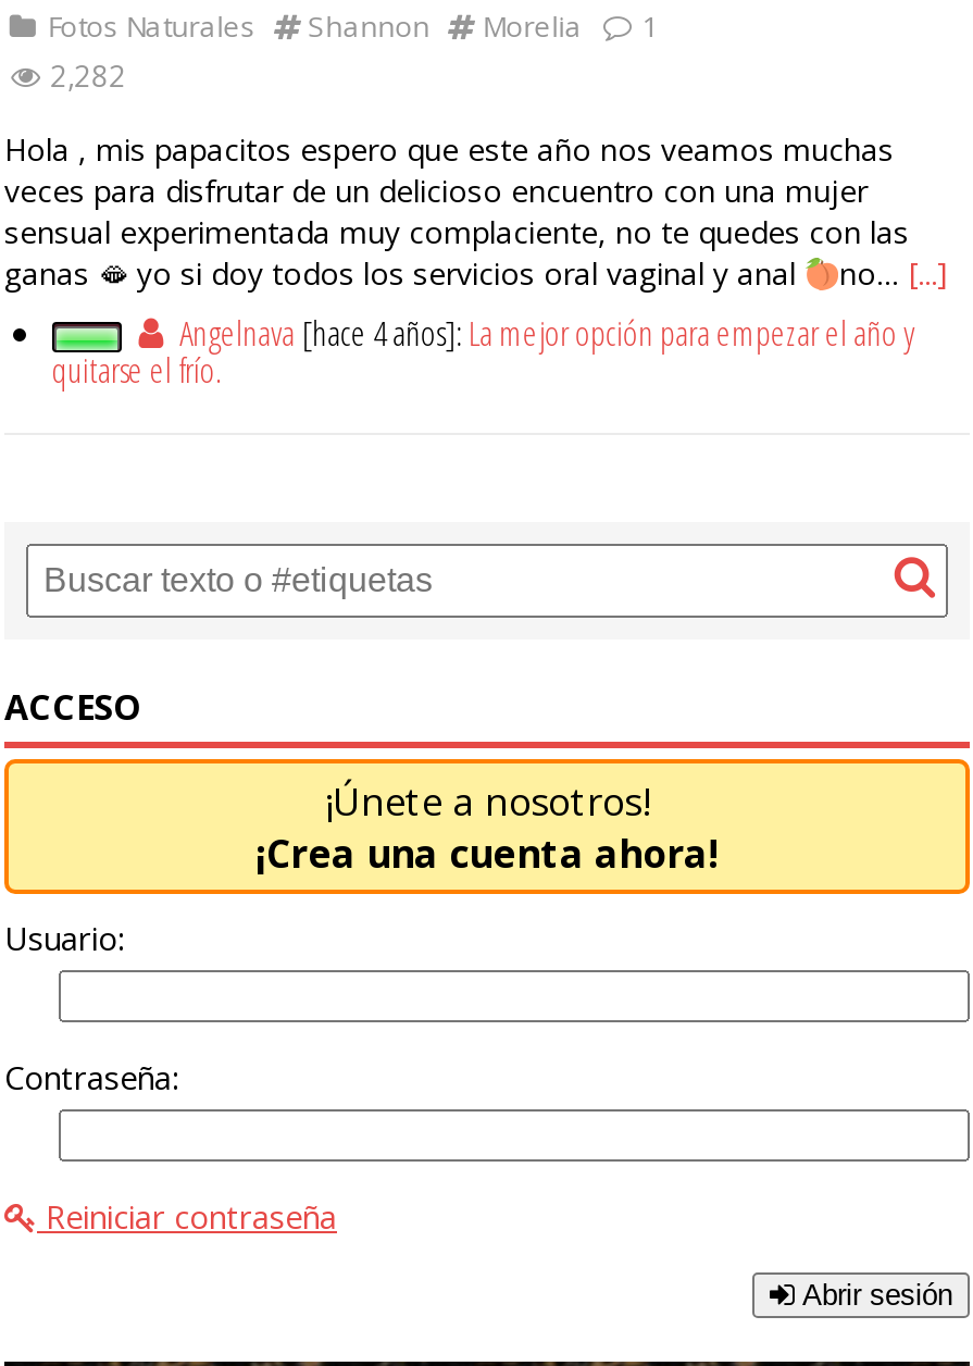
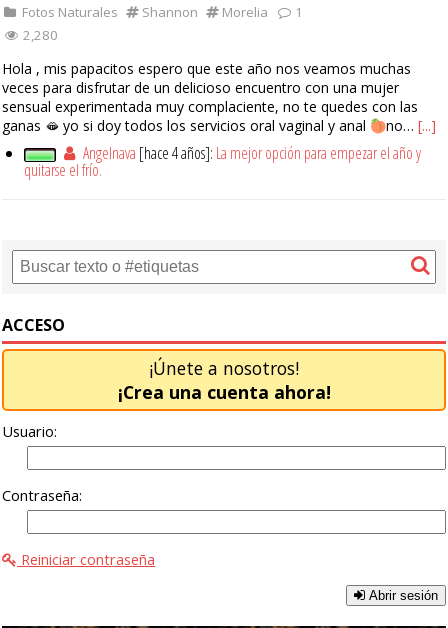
- 2,282
+ 2,280
